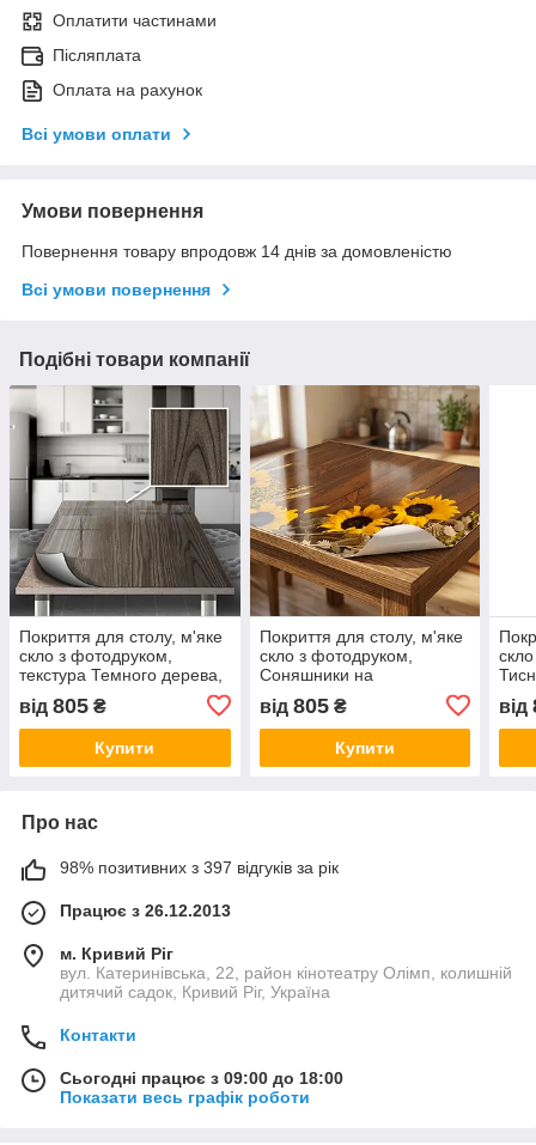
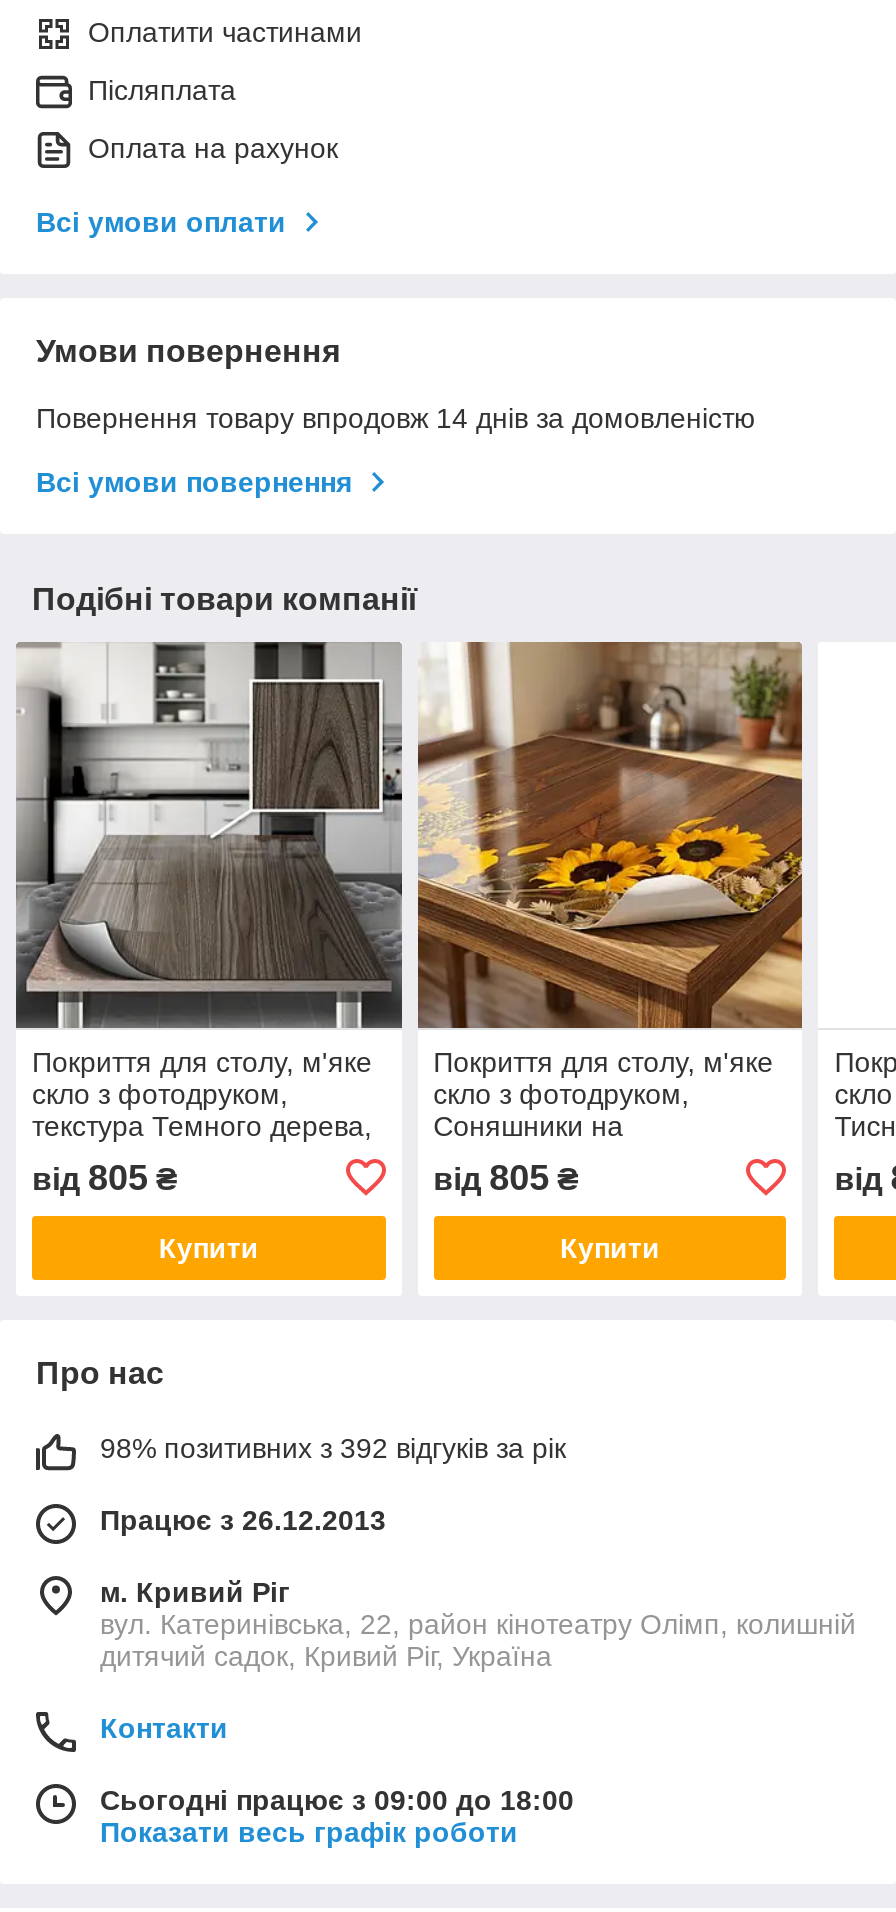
- 98% позитивних з 397 відгуків за рік
+ 98% позитивних з 392 відгуків за рік
